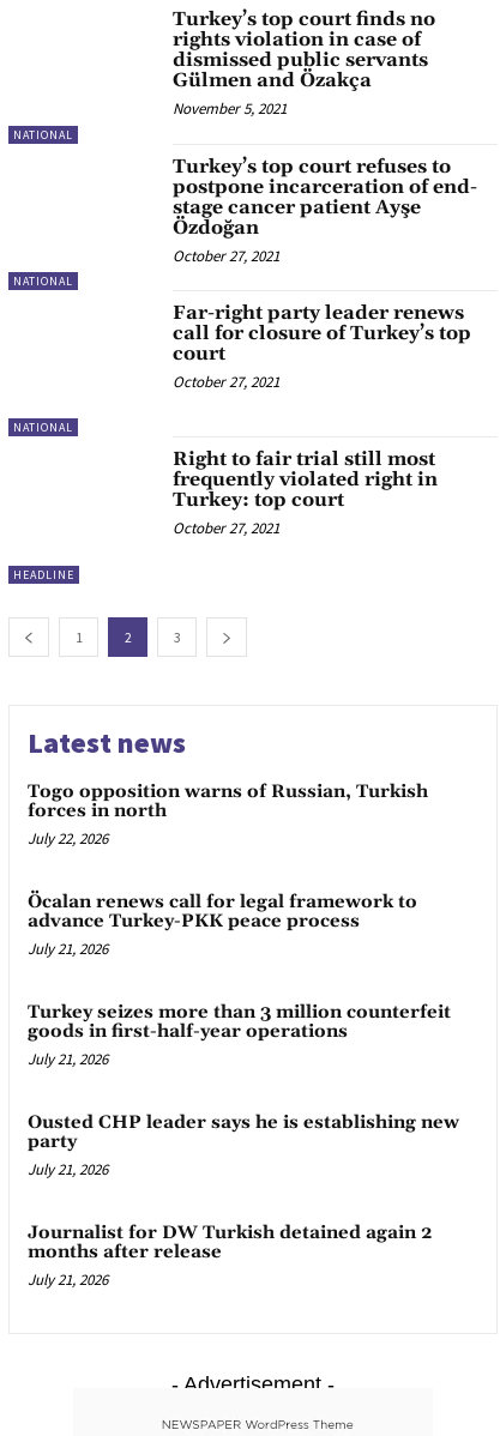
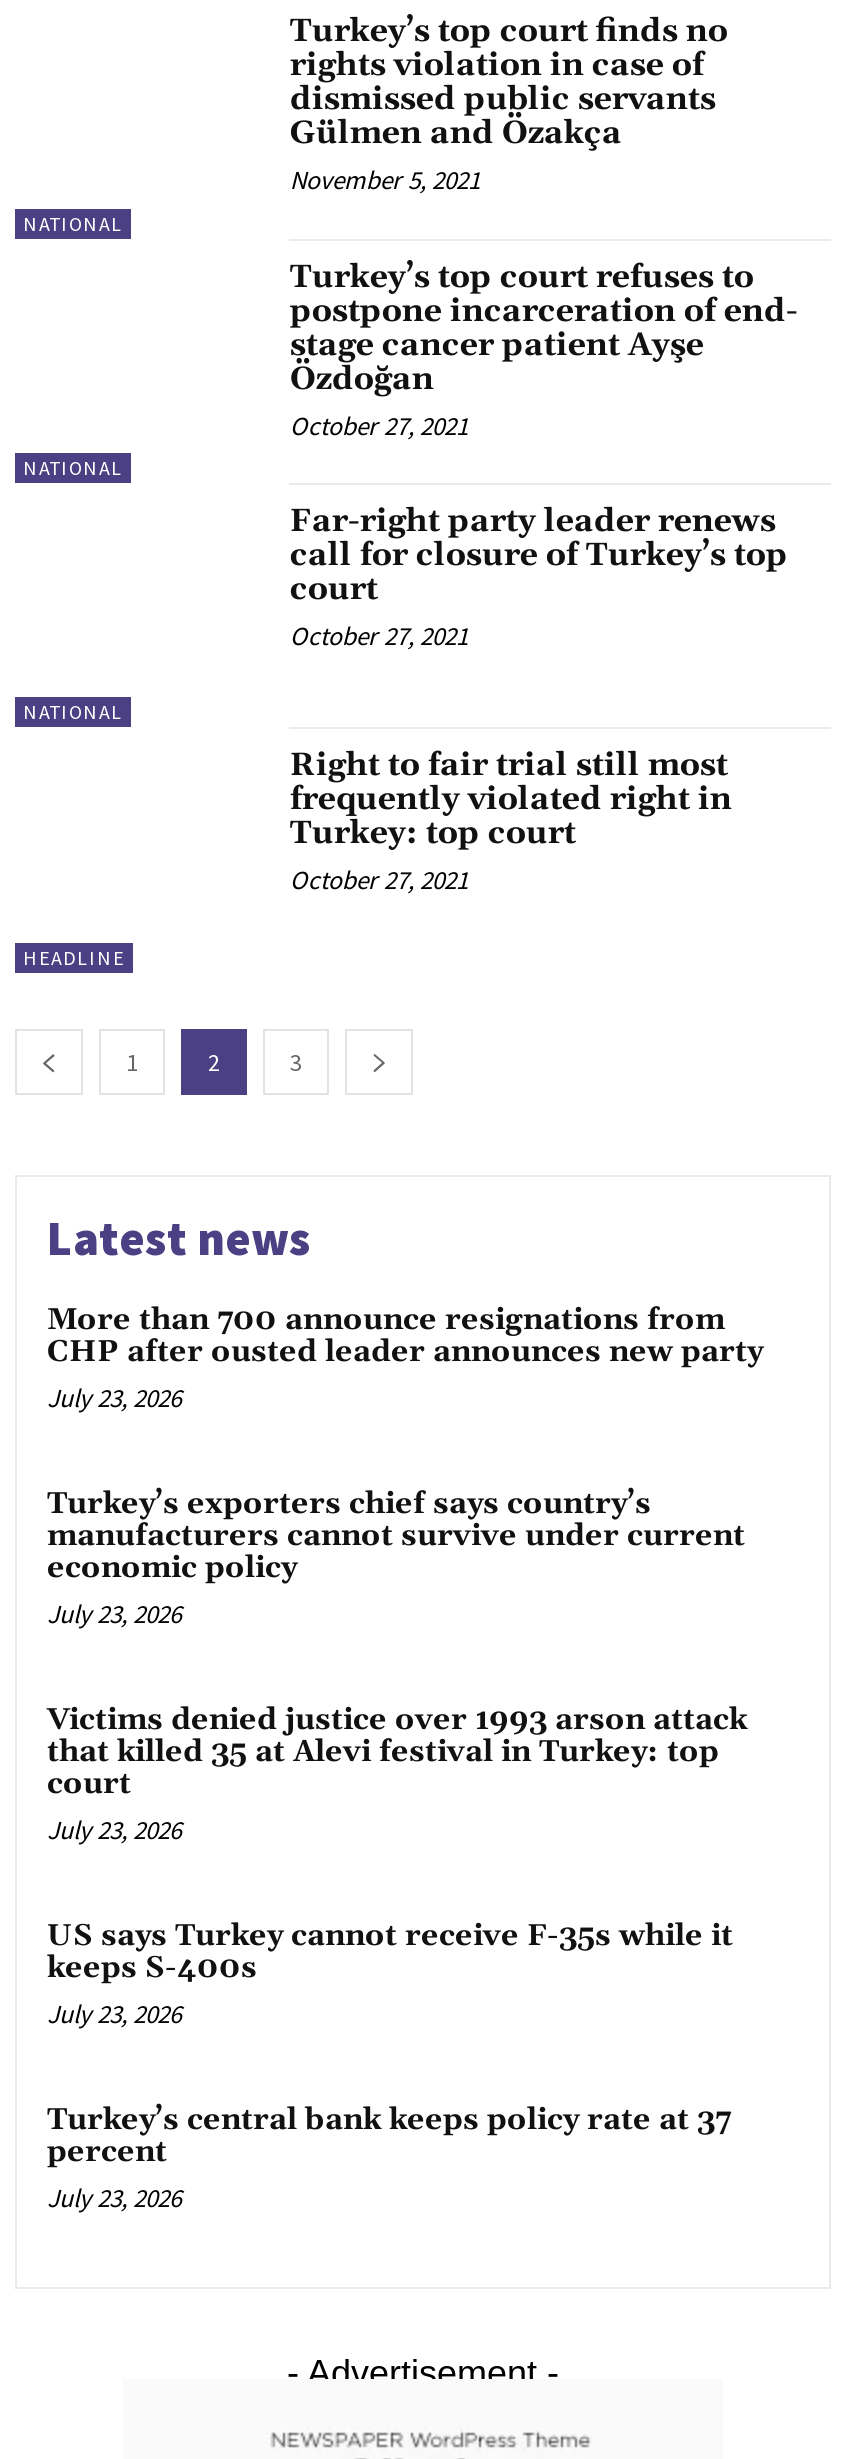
- Togo opposition warns of Russian, Turkish
- forces in north
- July 22, 2026
+ More than 700 announce resignations from
+ CHP after ousted leader announces new party
+ July 23, 2026

- Öcalan renews call for legal framework to
- advance Turkey-PKK peace process
- July 21, 2026
+ Turkey’s exporters chief says country’s
+ manufacturers cannot survive under current
+ economic policy
+ July 23, 2026

- Turkey seizes more than 3 million counterfeit
- goods in first-half-year operations
- July 21, 2026
+ Victims denied justice over 1993 arson attack
+ that killed 35 at Alevi festival in Turkey: top
+ court
+ July 23, 2026

- Ousted CHP leader says he is establishing new
- party
- July 21, 2026
+ US says Turkey cannot receive F-35s while it
+ keeps S-400s
+ July 23, 2026

- Journalist for DW Turkish detained again 2
- months after release
- July 21, 2026
+ Turkey’s central bank keeps policy rate at 37
+ percent
+ July 23, 2026
